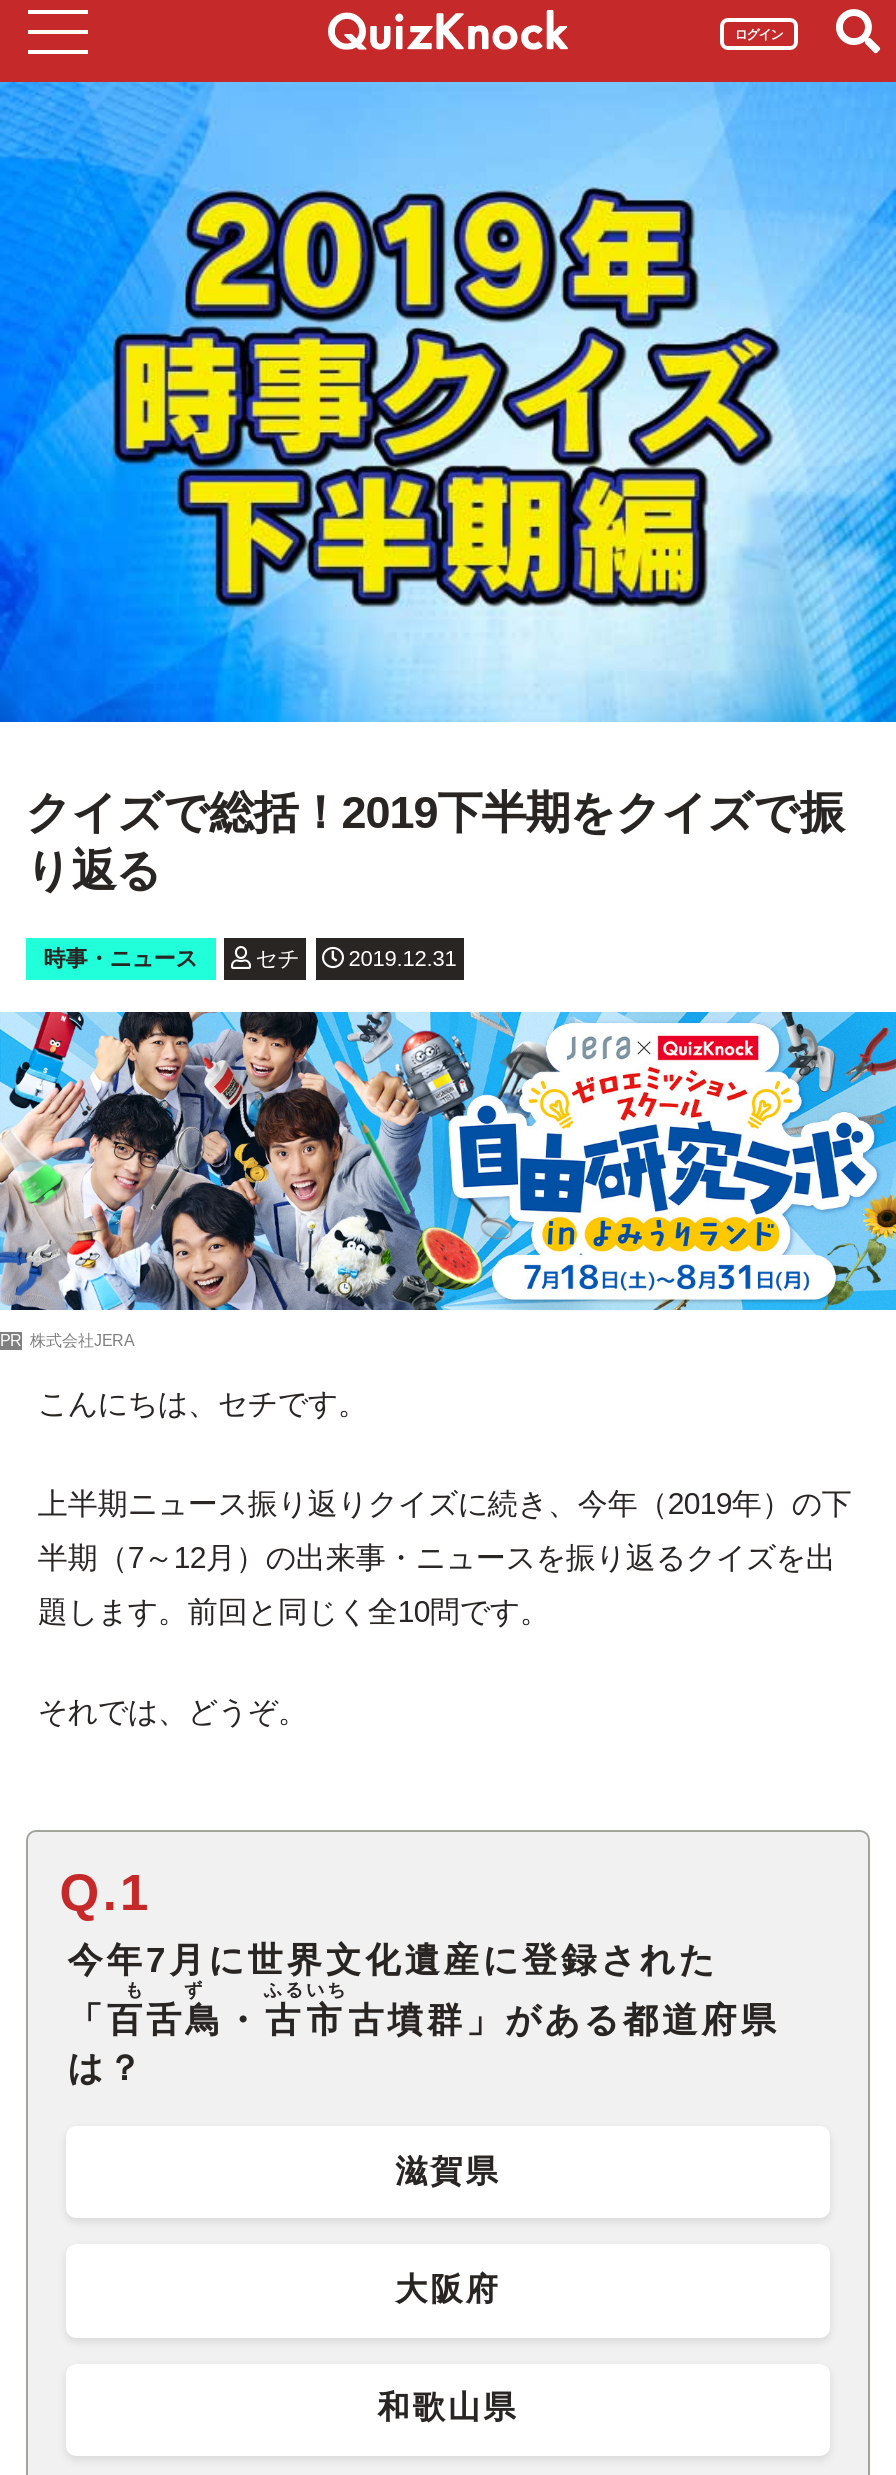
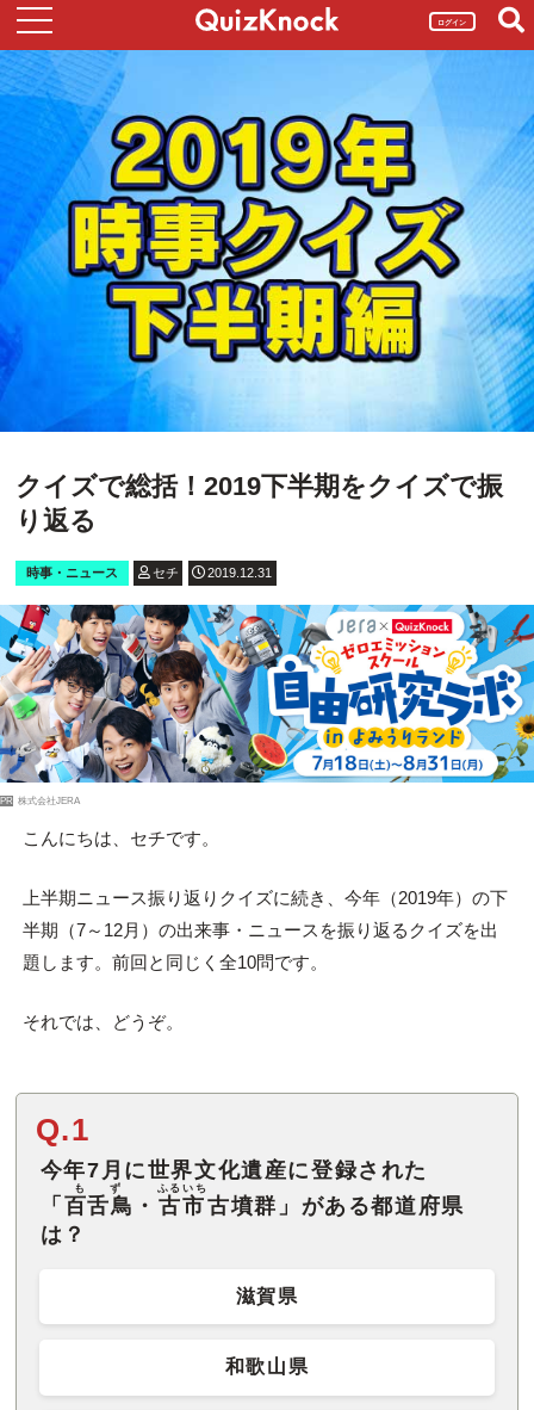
- 大阪府
